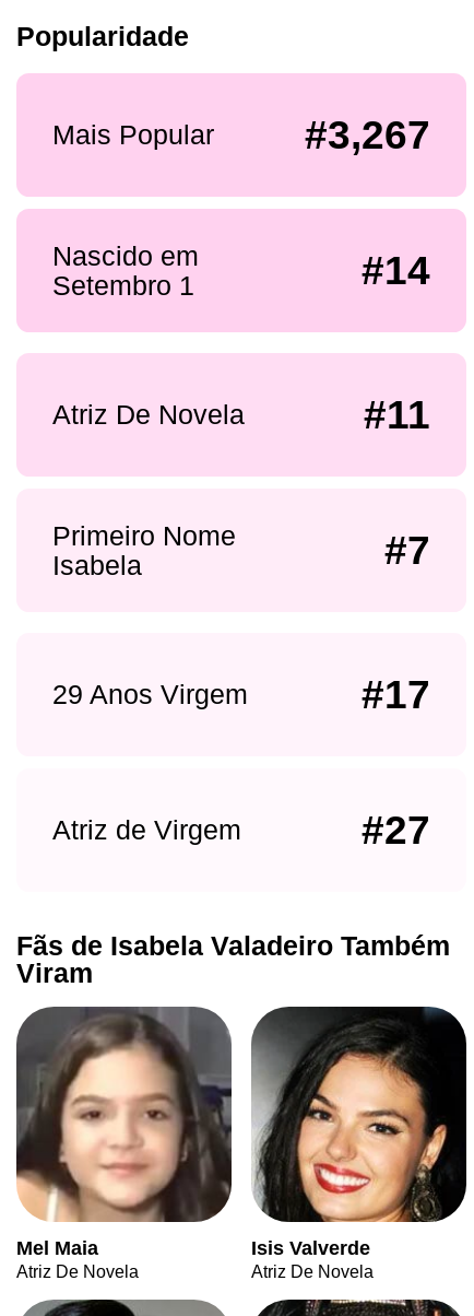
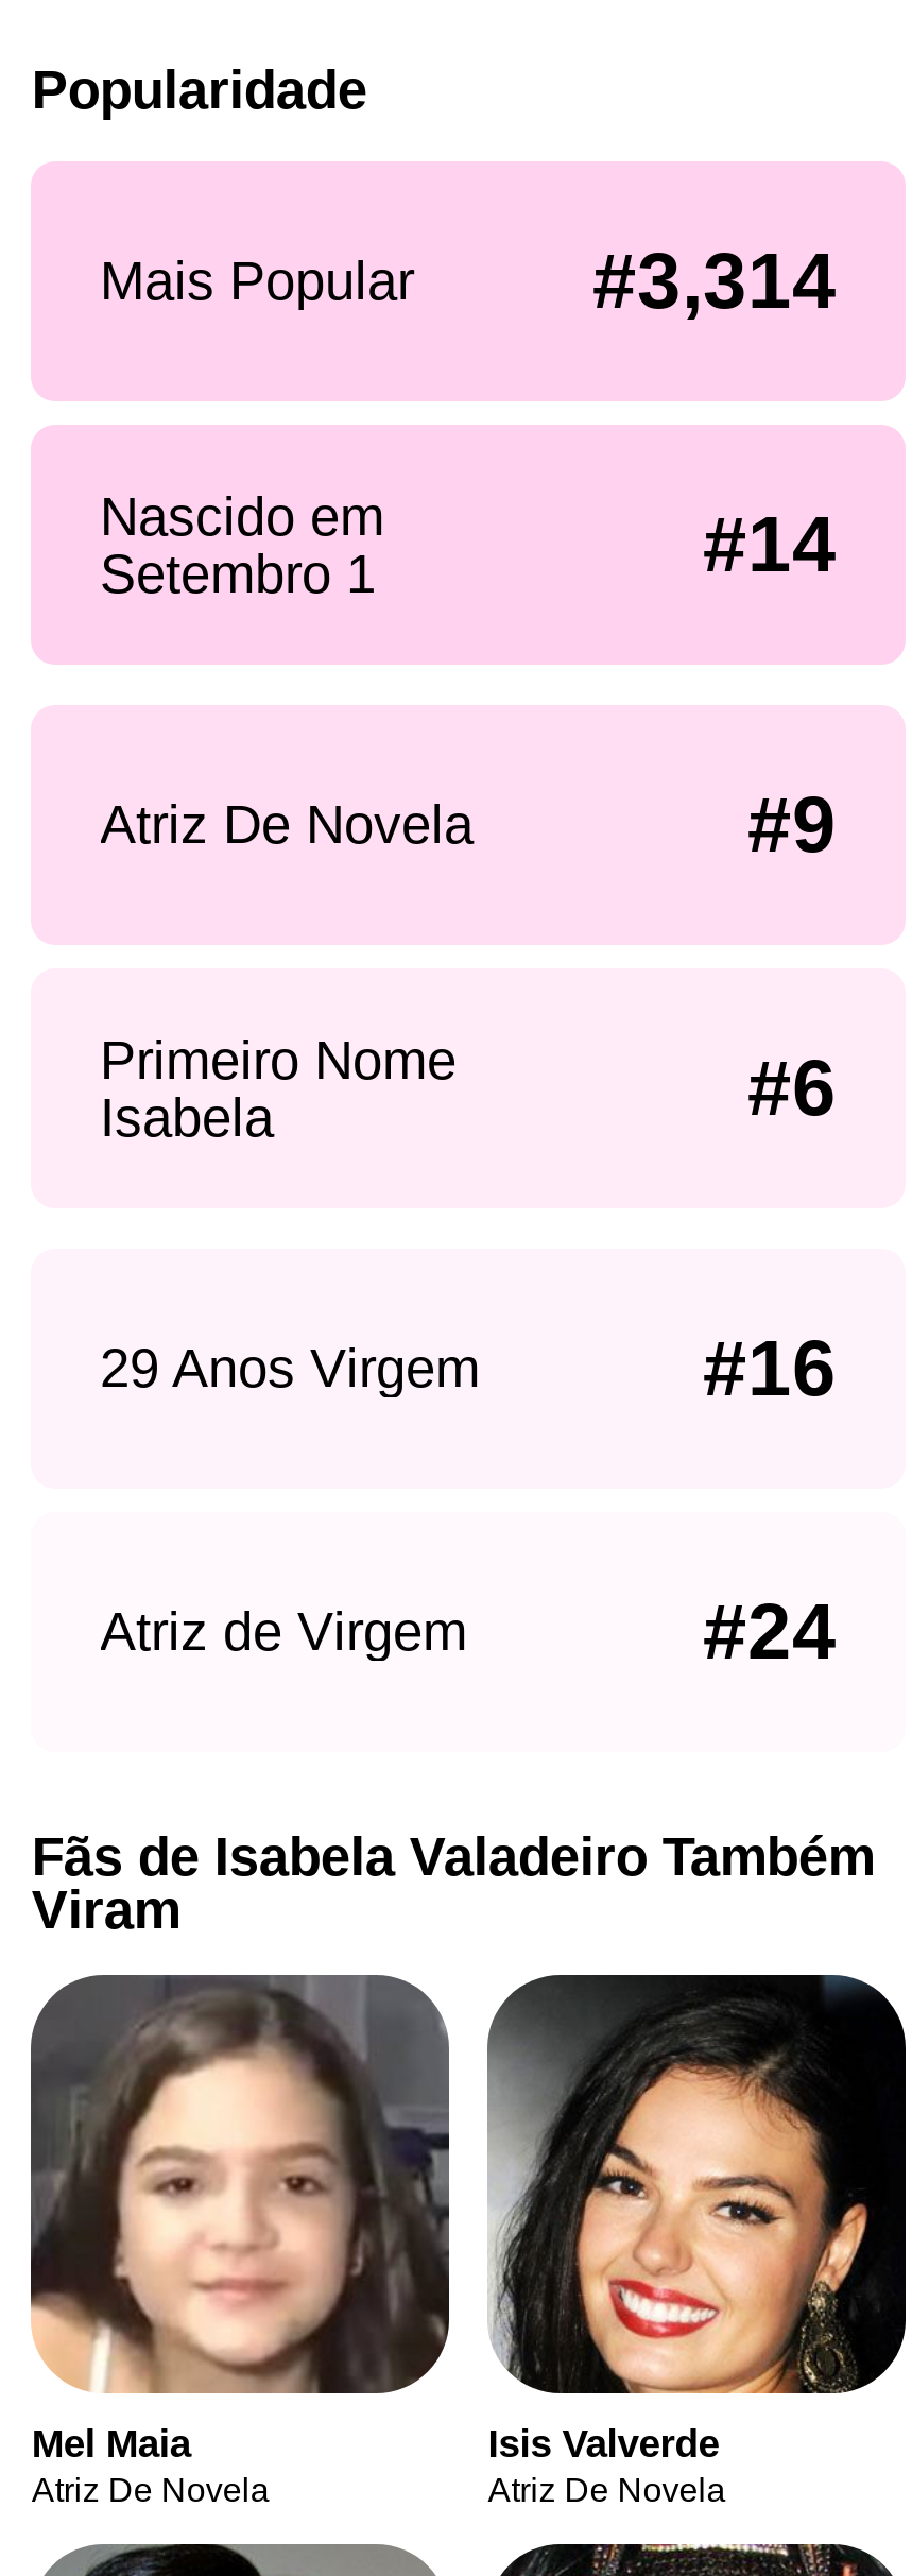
- #3,267
+ #3,314

- #11
+ #9

- #7
+ #6

- #17
+ #16

- #27
+ #24
